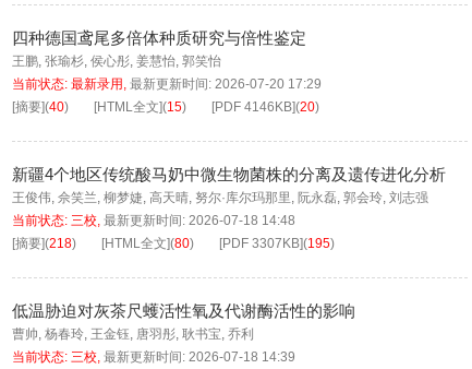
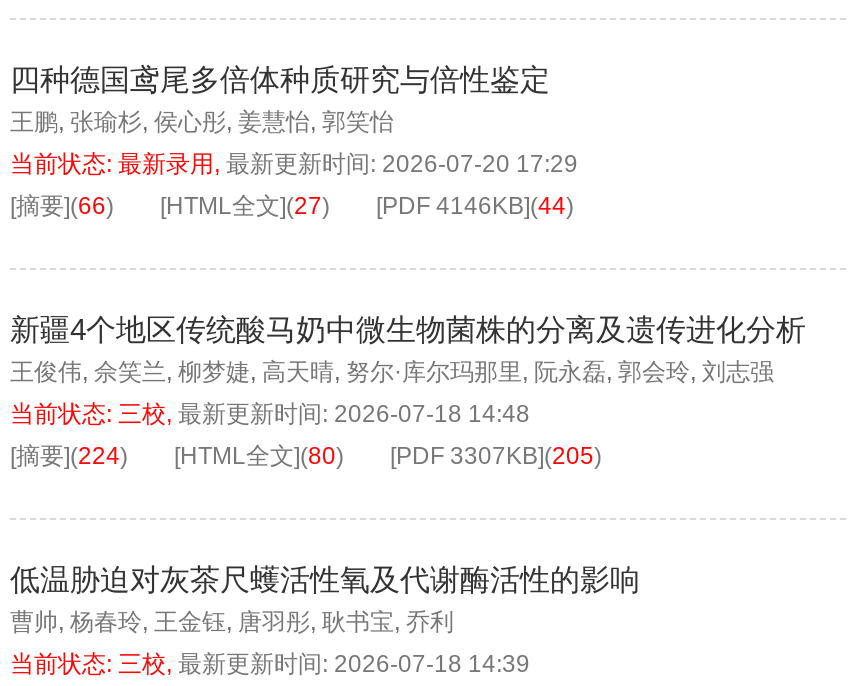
- [摘要](40)
+ [摘要](66)

- [HTML全文](15)
+ [HTML全文](27)

- [PDF 4146KB](20)
+ [PDF 4146KB](44)

- [摘要](218)
+ [摘要](224)

- [PDF 3307KB](195)
+ [PDF 3307KB](205)
